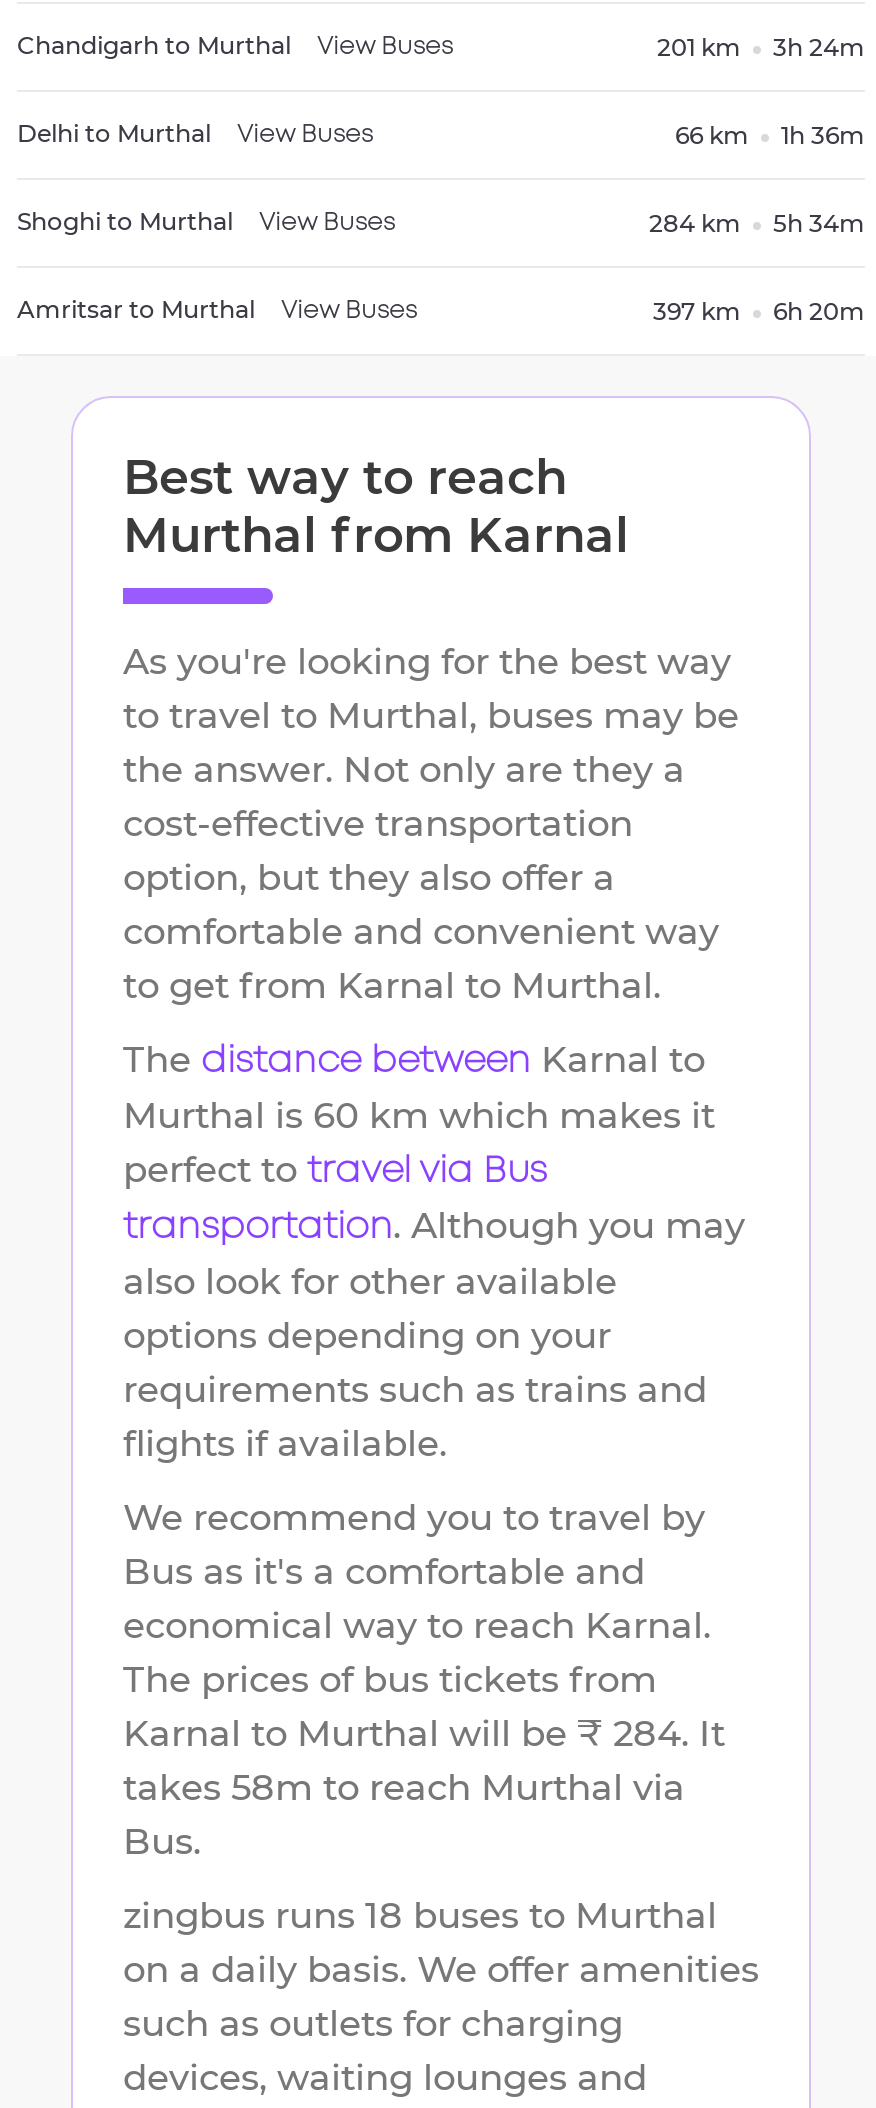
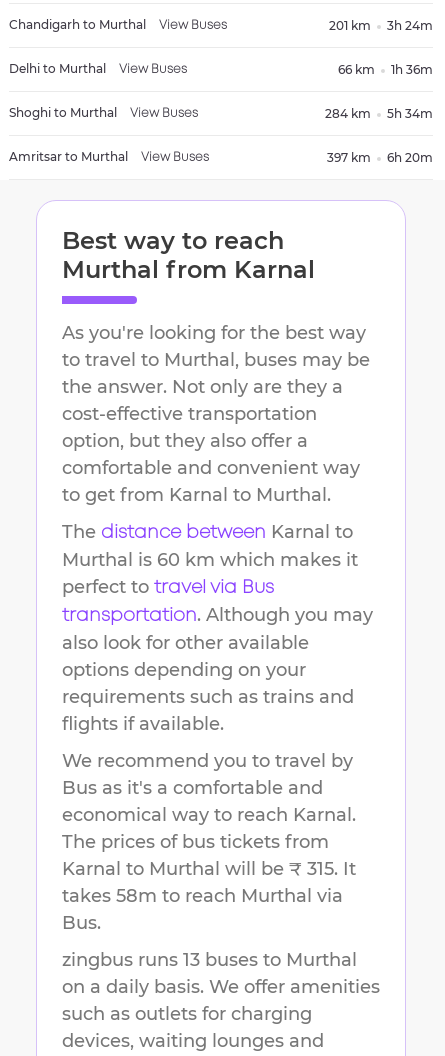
- Karnal to Murthal will be ₹ 284. It
+ Karnal to Murthal will be ₹ 315. It

- zingbus runs 18 buses to Murthal
+ zingbus runs 13 buses to Murthal
